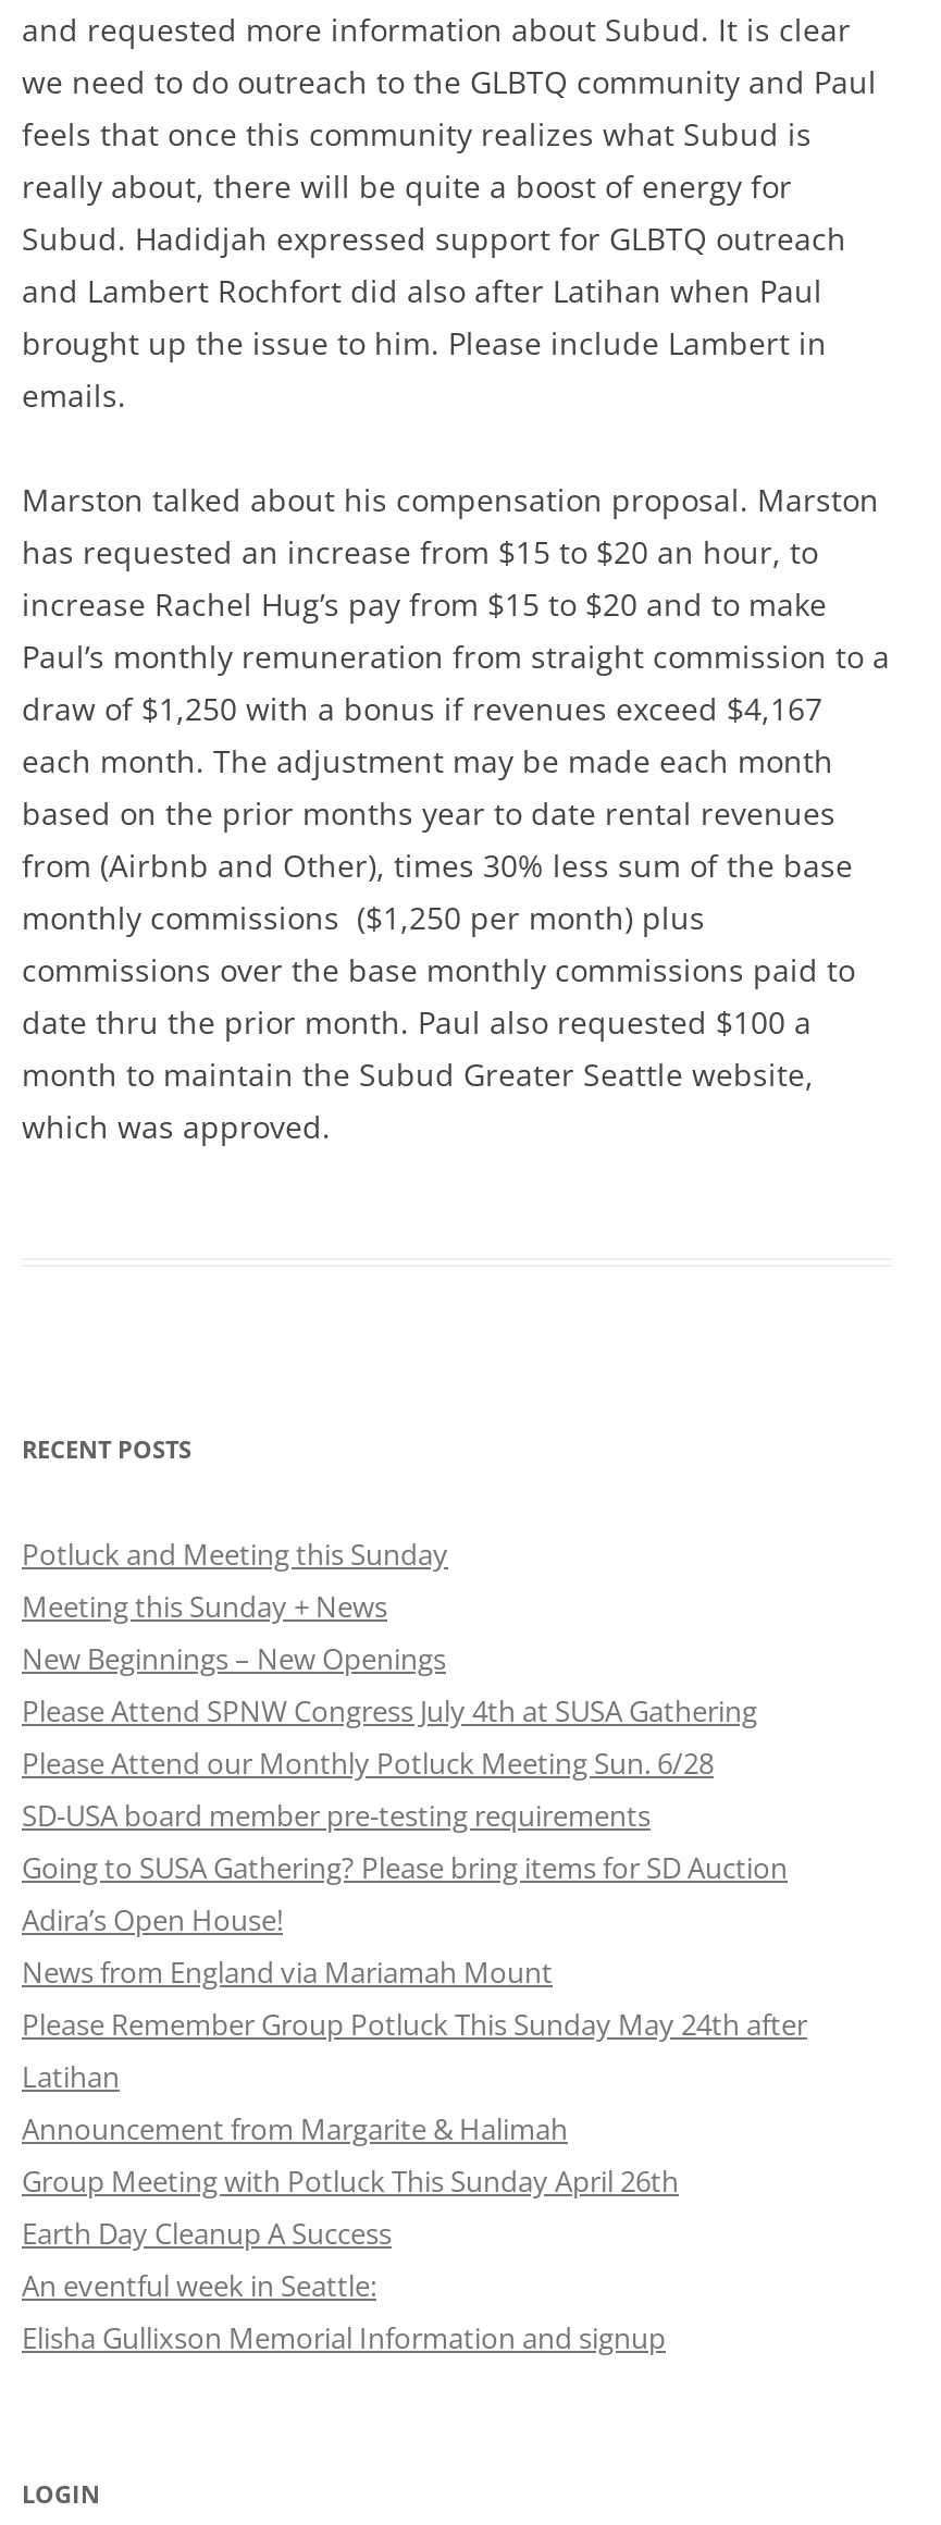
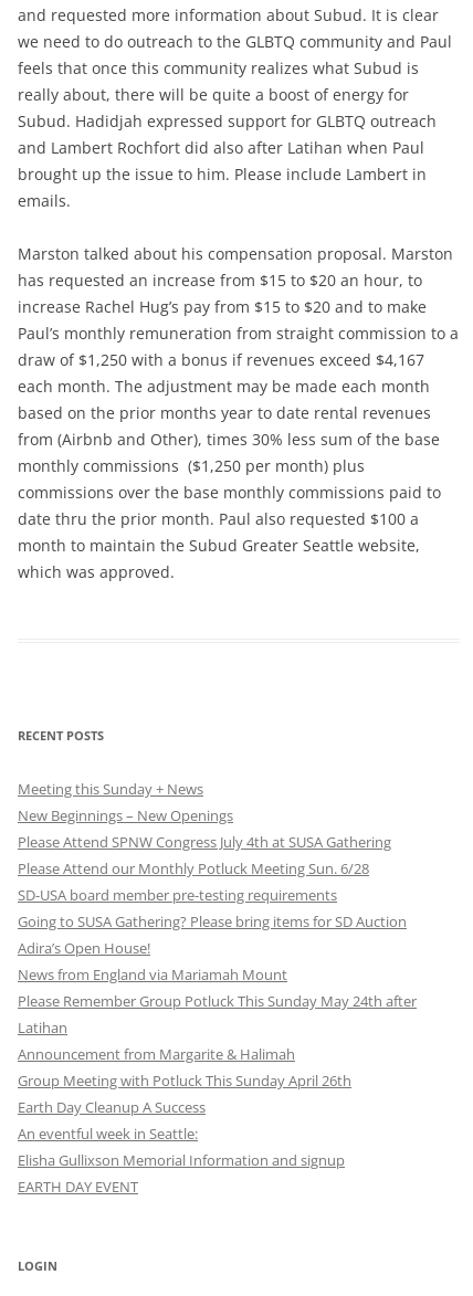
- Potluck and Meeting this Sunday

moved up: Meeting this Sunday + News | New Beginnings – New Openings | Please Attend SPNW Congress July 4th at SUSA Gathering | ... | An eventful week in Seattle: | Elisha Gullixson Memorial Information and signup

+ EARTH DAY EVENT
